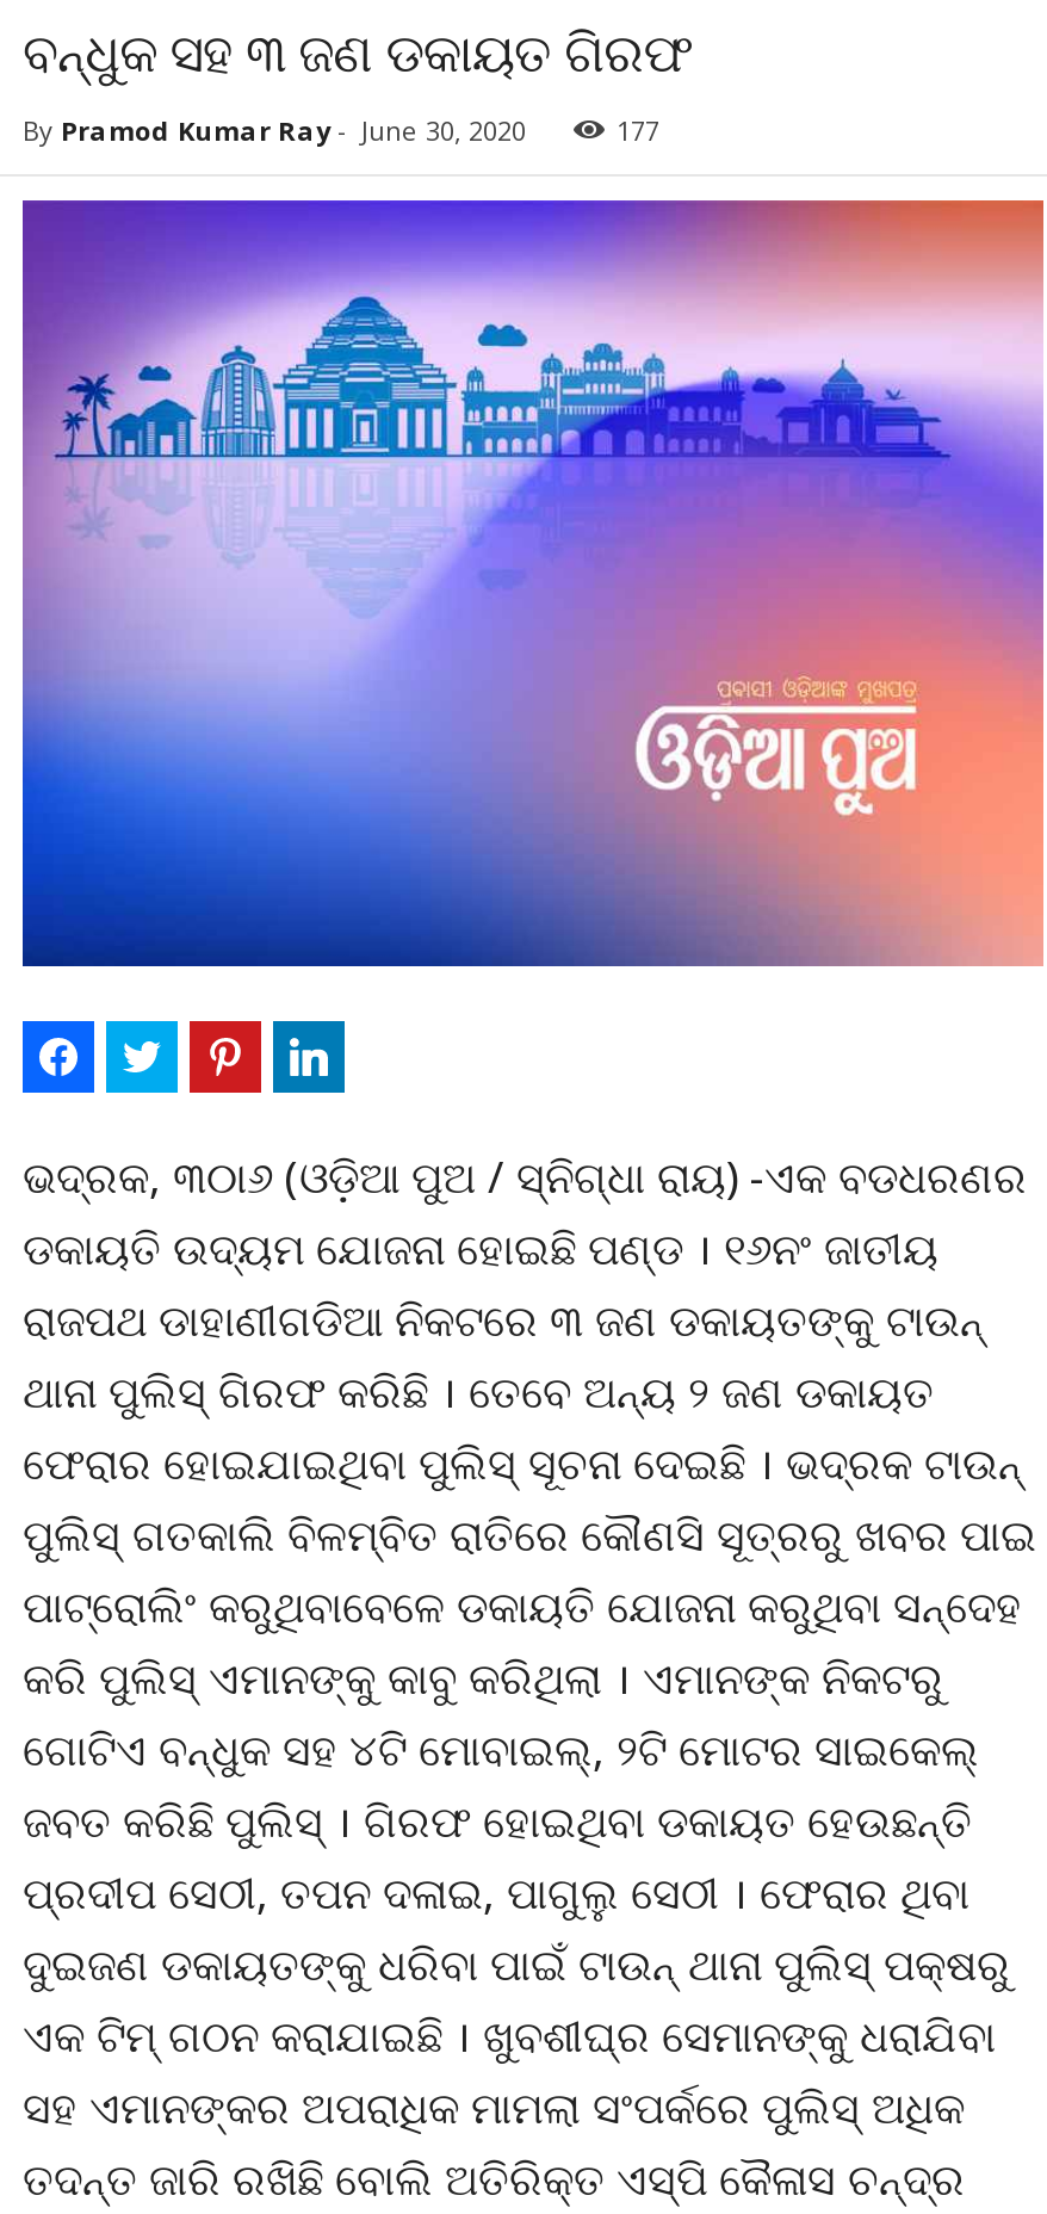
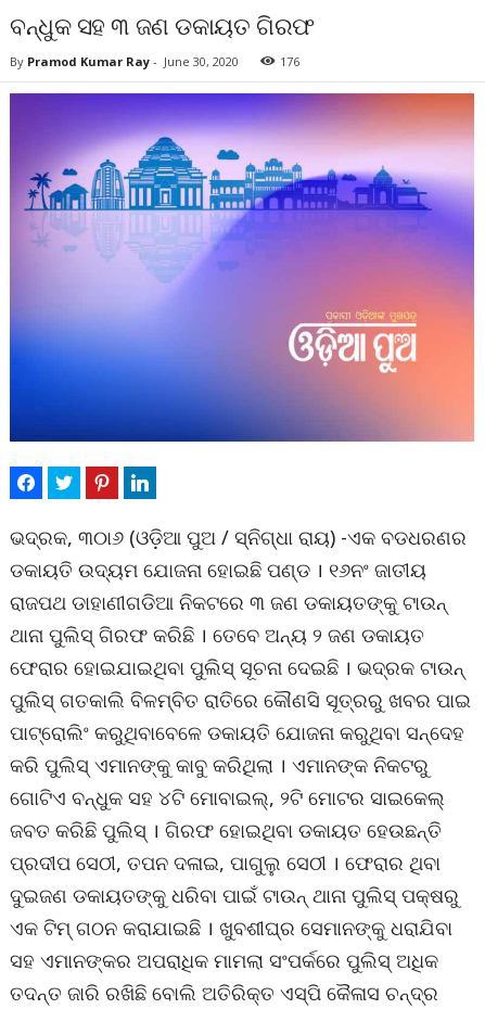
- 177
+ 176
